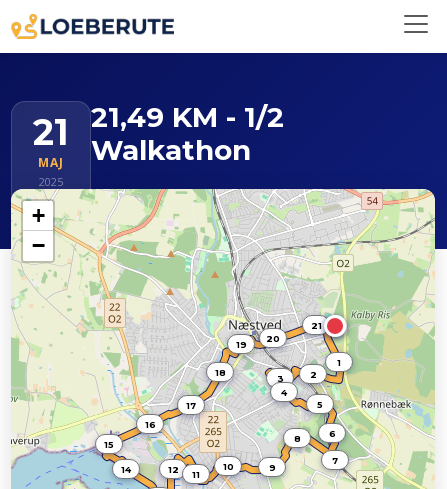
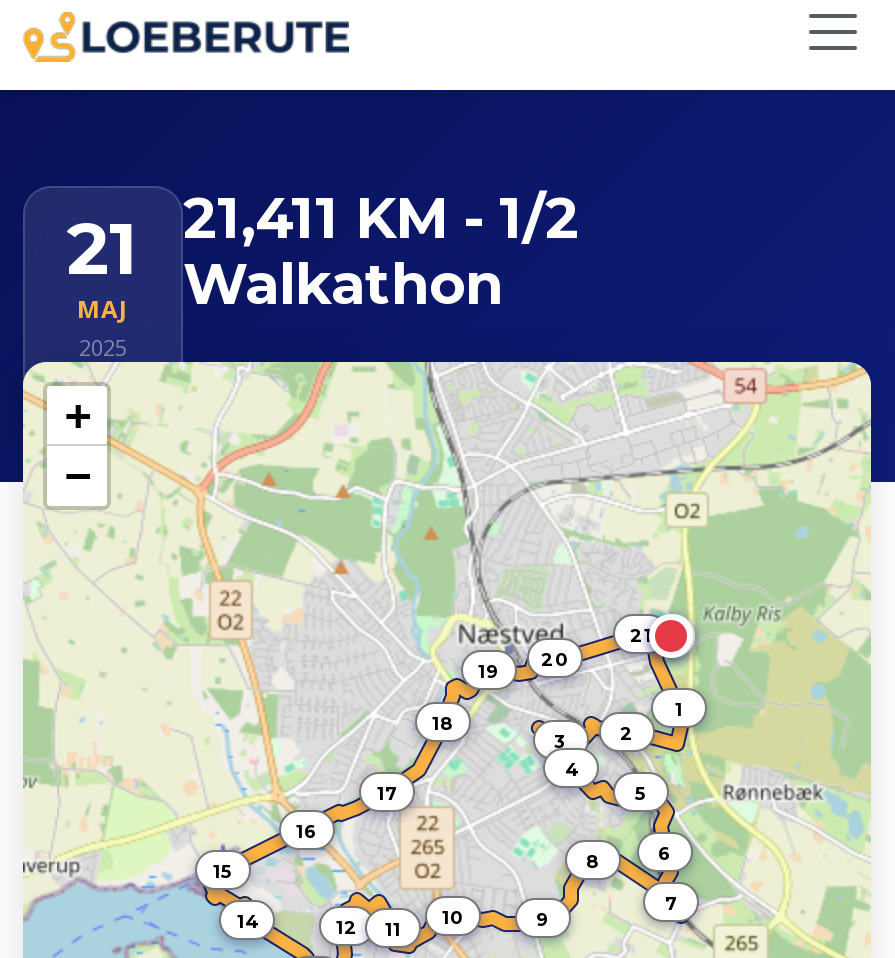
- 21 MAJ 21,49 KM - 1/2 Walkathon
+ 21 MAJ 21,411 KM - 1/2 Walkathon
